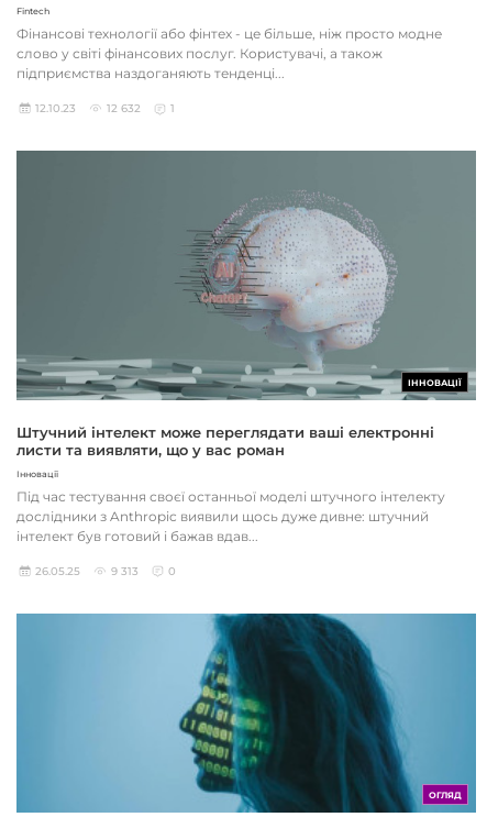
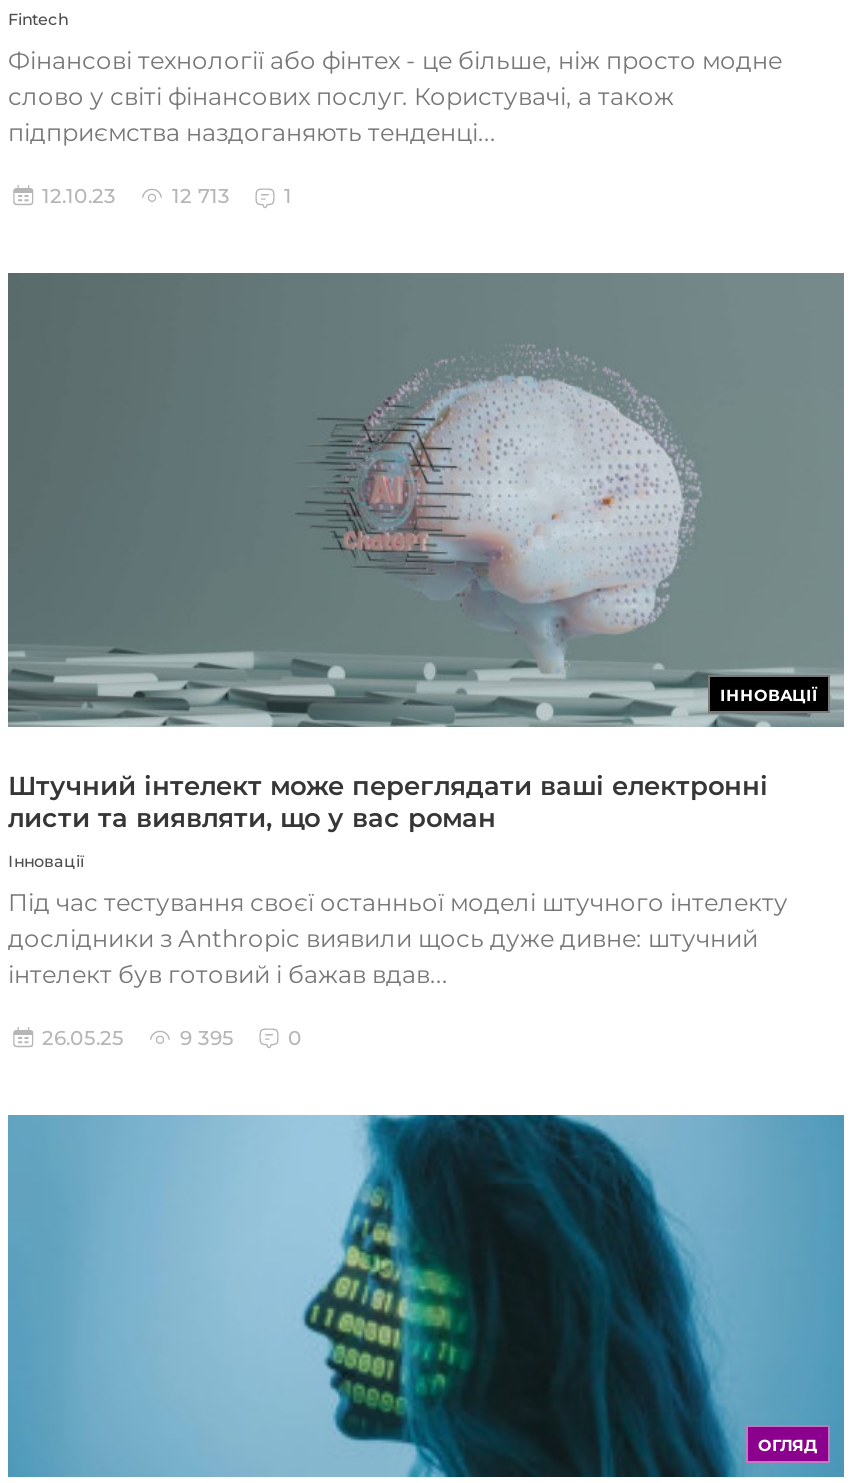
- 12 632
+ 12 713

- 9 313
+ 9 395
